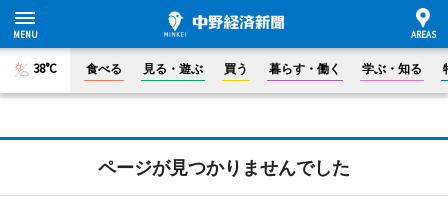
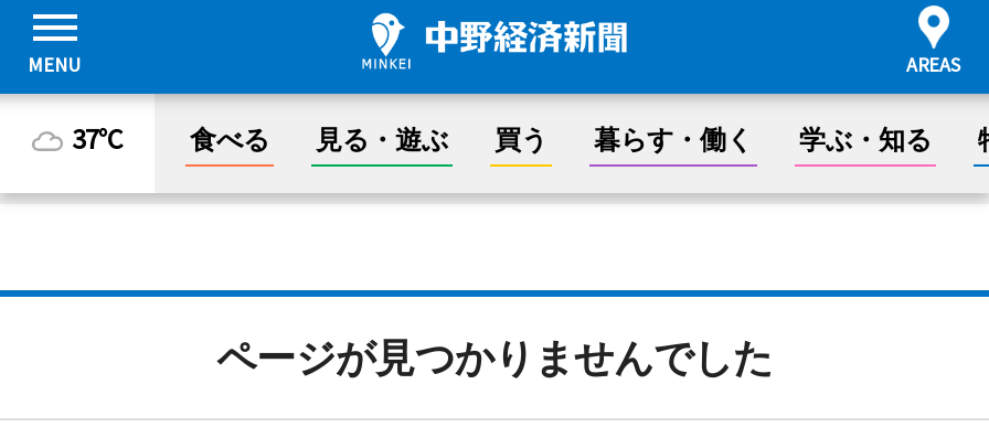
- 38°C
+ 37°C
